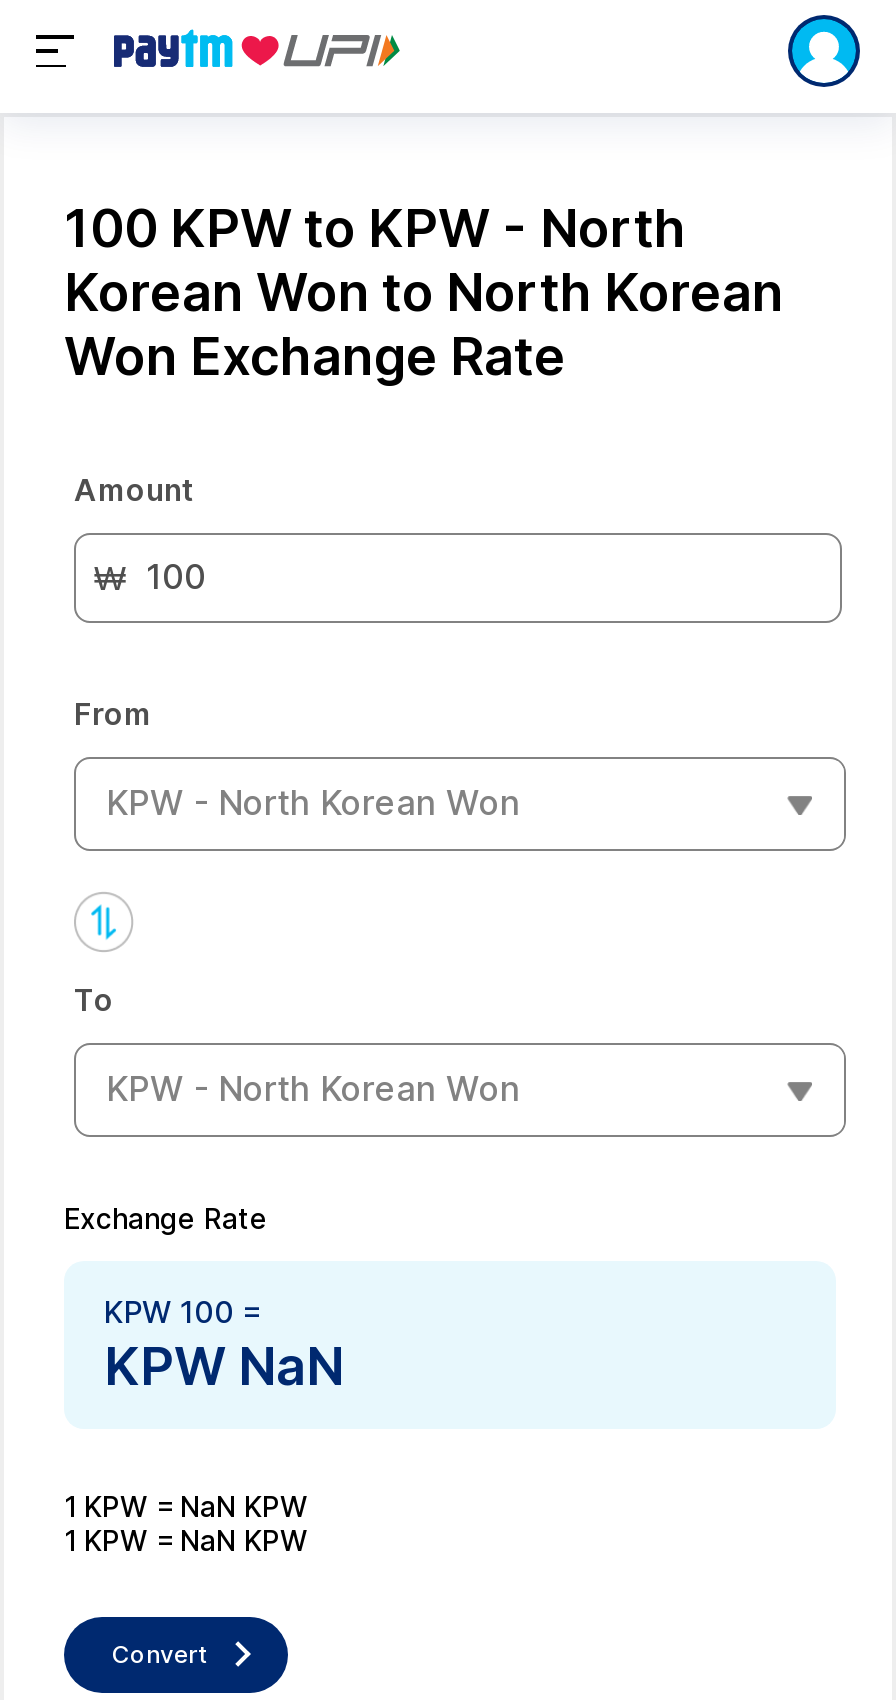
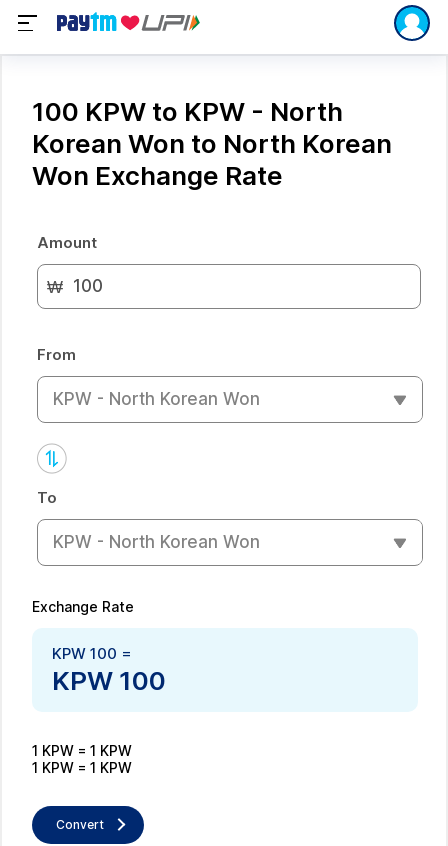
- KPW NaN
+ KPW 100

- 1 KPW = NaN KPW
+ 1 KPW = 1 KPW

- 1 KPW = NaN KPW
+ 1 KPW = 1 KPW
